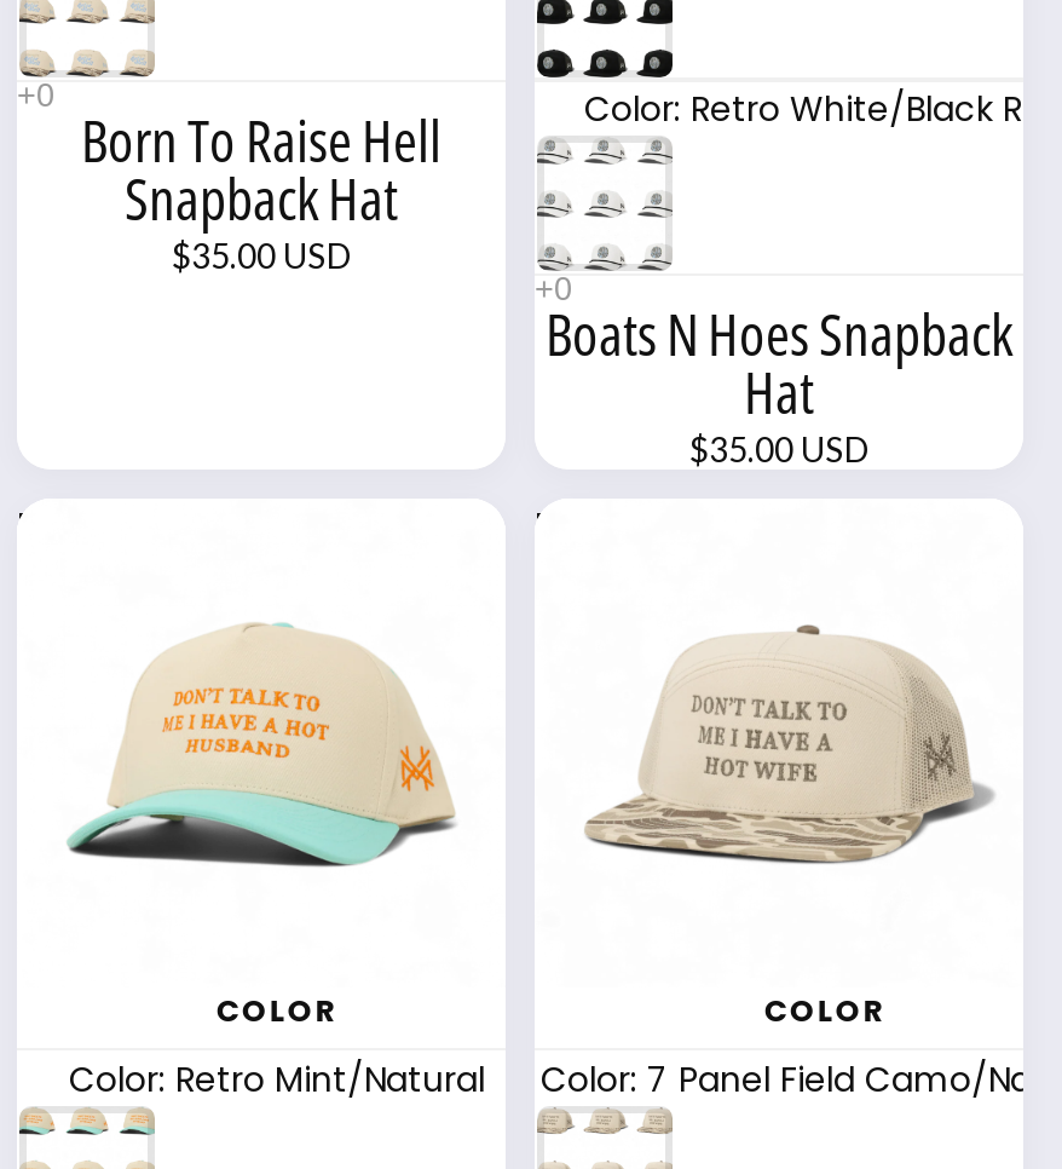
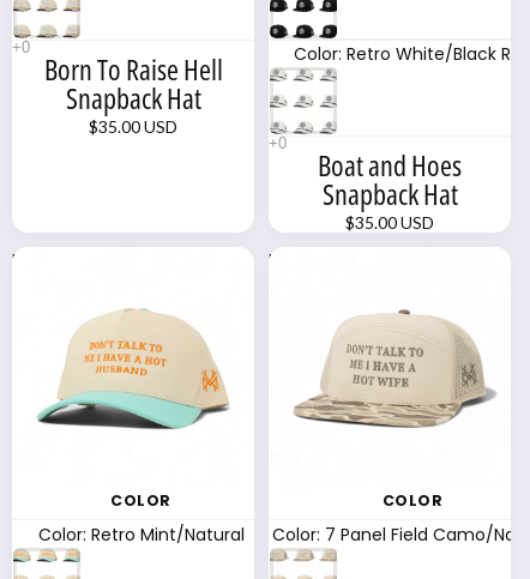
- Boats N Hoes Snapback
- Hat
+ Boat and Hoes
+ Snapback Hat
